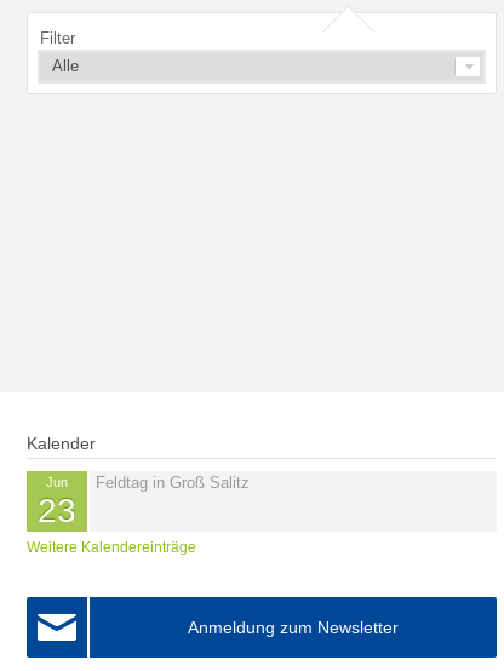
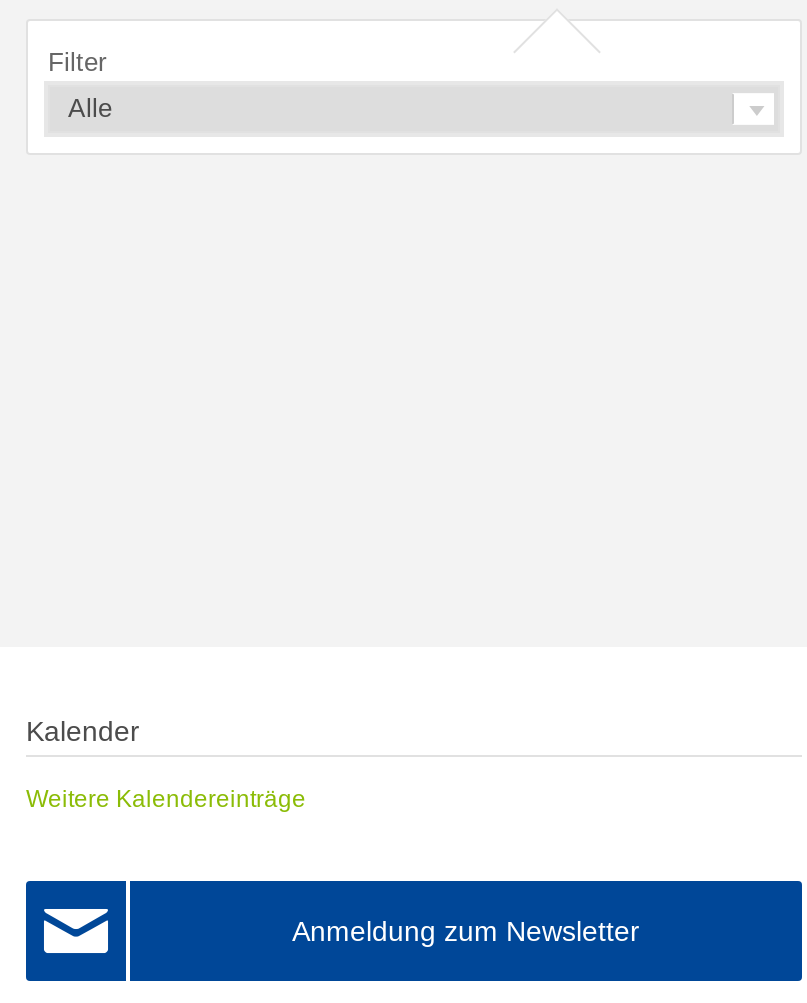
- [image]
- Feldtag in Groß Salitz
